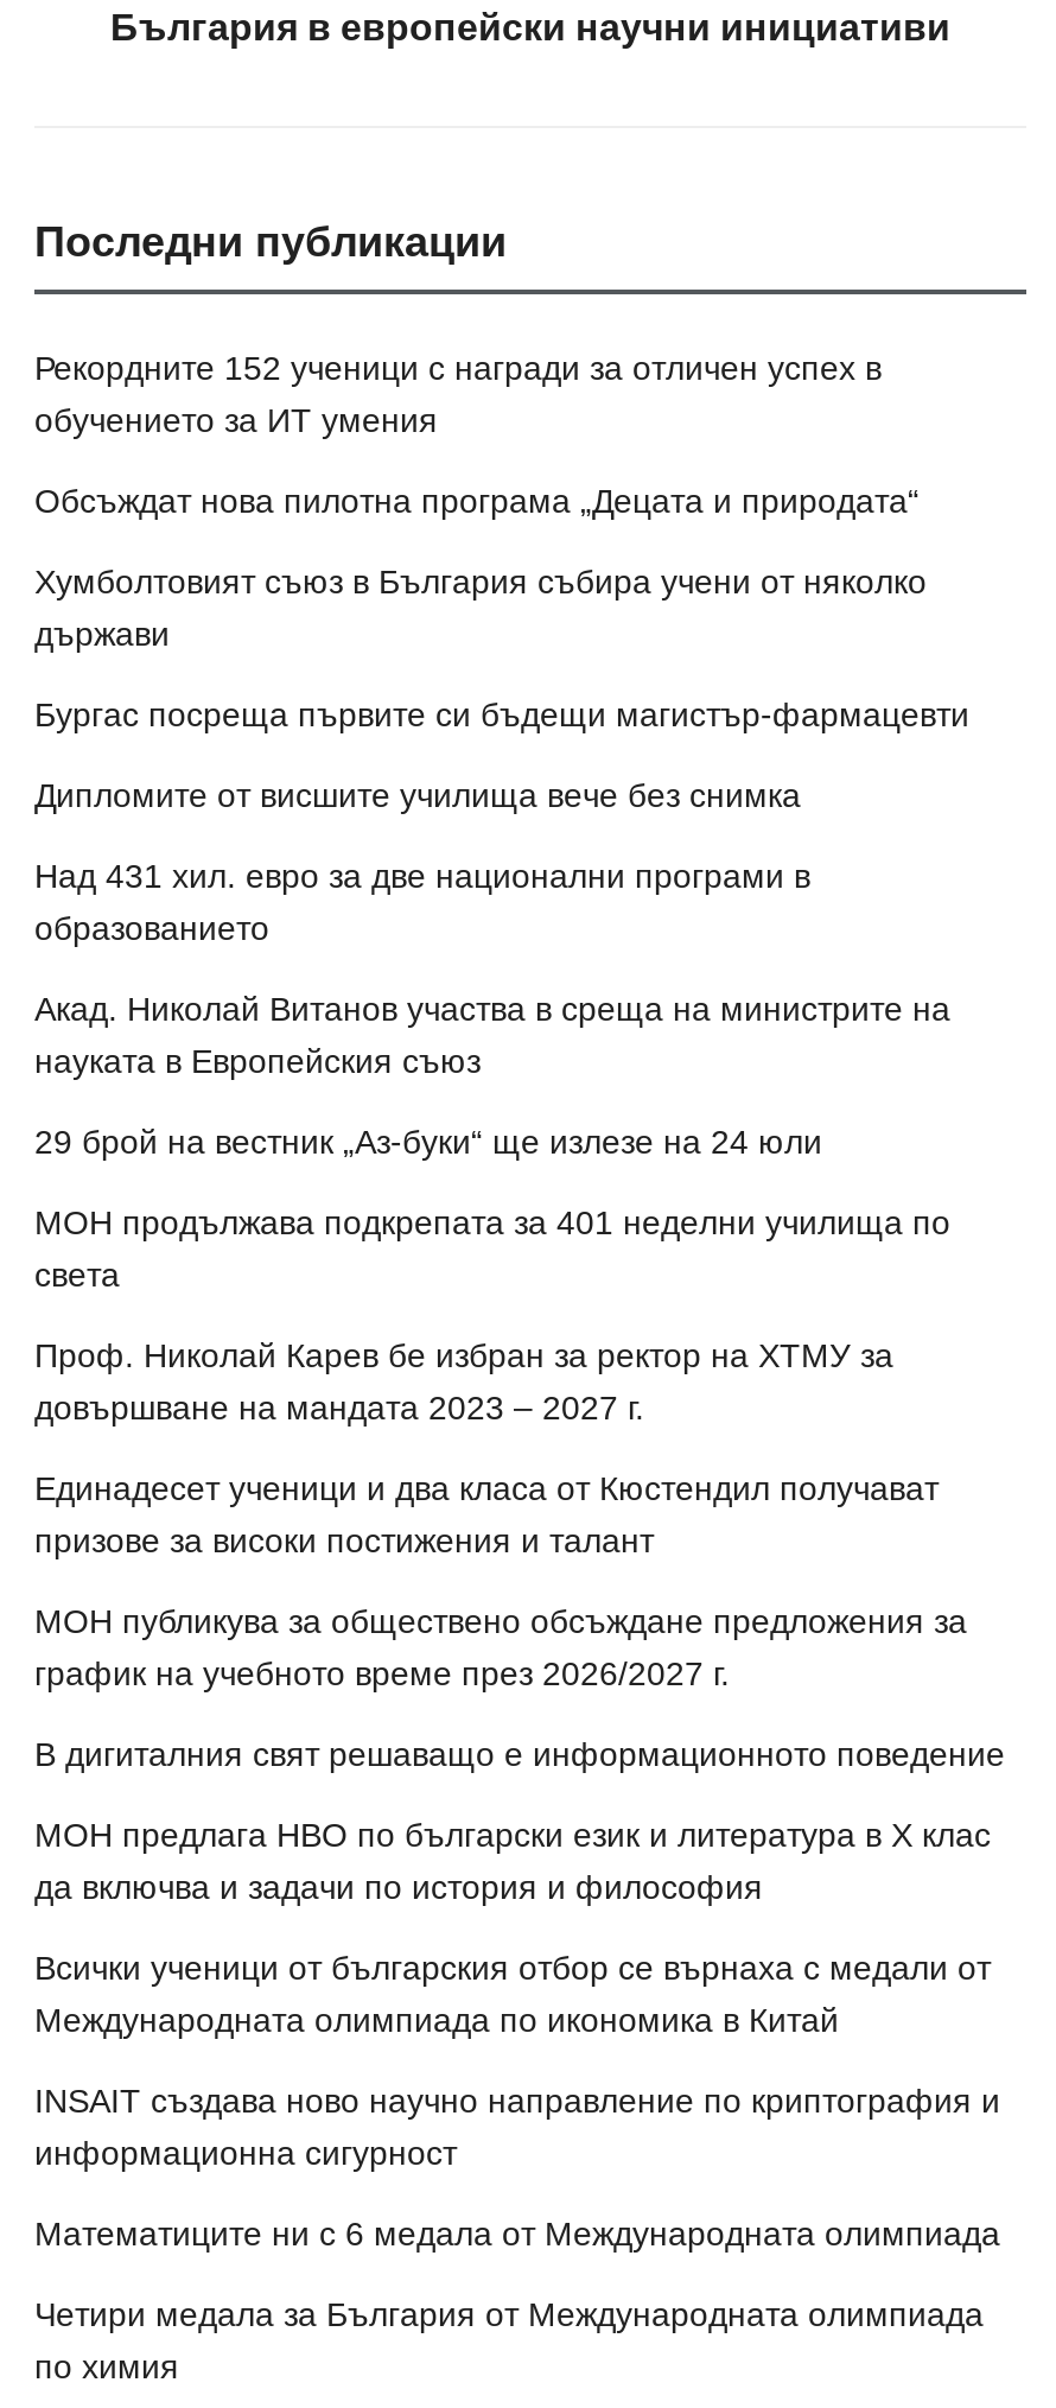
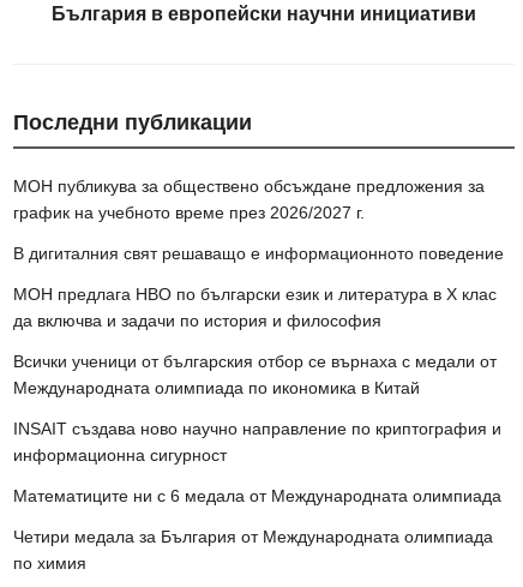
- Рекордните 152 ученици с награди за отличен успех в
- обучението за ИТ умения
- Обсъждат нова пилотна програма „Децата и природата“
- Хумболтовият съюз в България събира учени от няколко
- държави
- Бургас посреща първите си бъдещи магистър-фармацевти
- Дипломите от висшите училища вече без снимка
- Над 431 хил. евро за две национални програми в
- образованието
- Акад. Николай Витанов участва в среща на министрите на
- науката в Европейския съюз
- 29 брой на вестник „Аз-буки“ ще излезе на 24 юли
- МОН продължава подкрепата за 401 неделни училища по
- света
- Проф. Николай Карев бе избран за ректор на ХТМУ за
- довършване на мандата 2023 – 2027 г.
- Единадесет ученици и два класа от Кюстендил получават
- призове за високи постижения и талант
